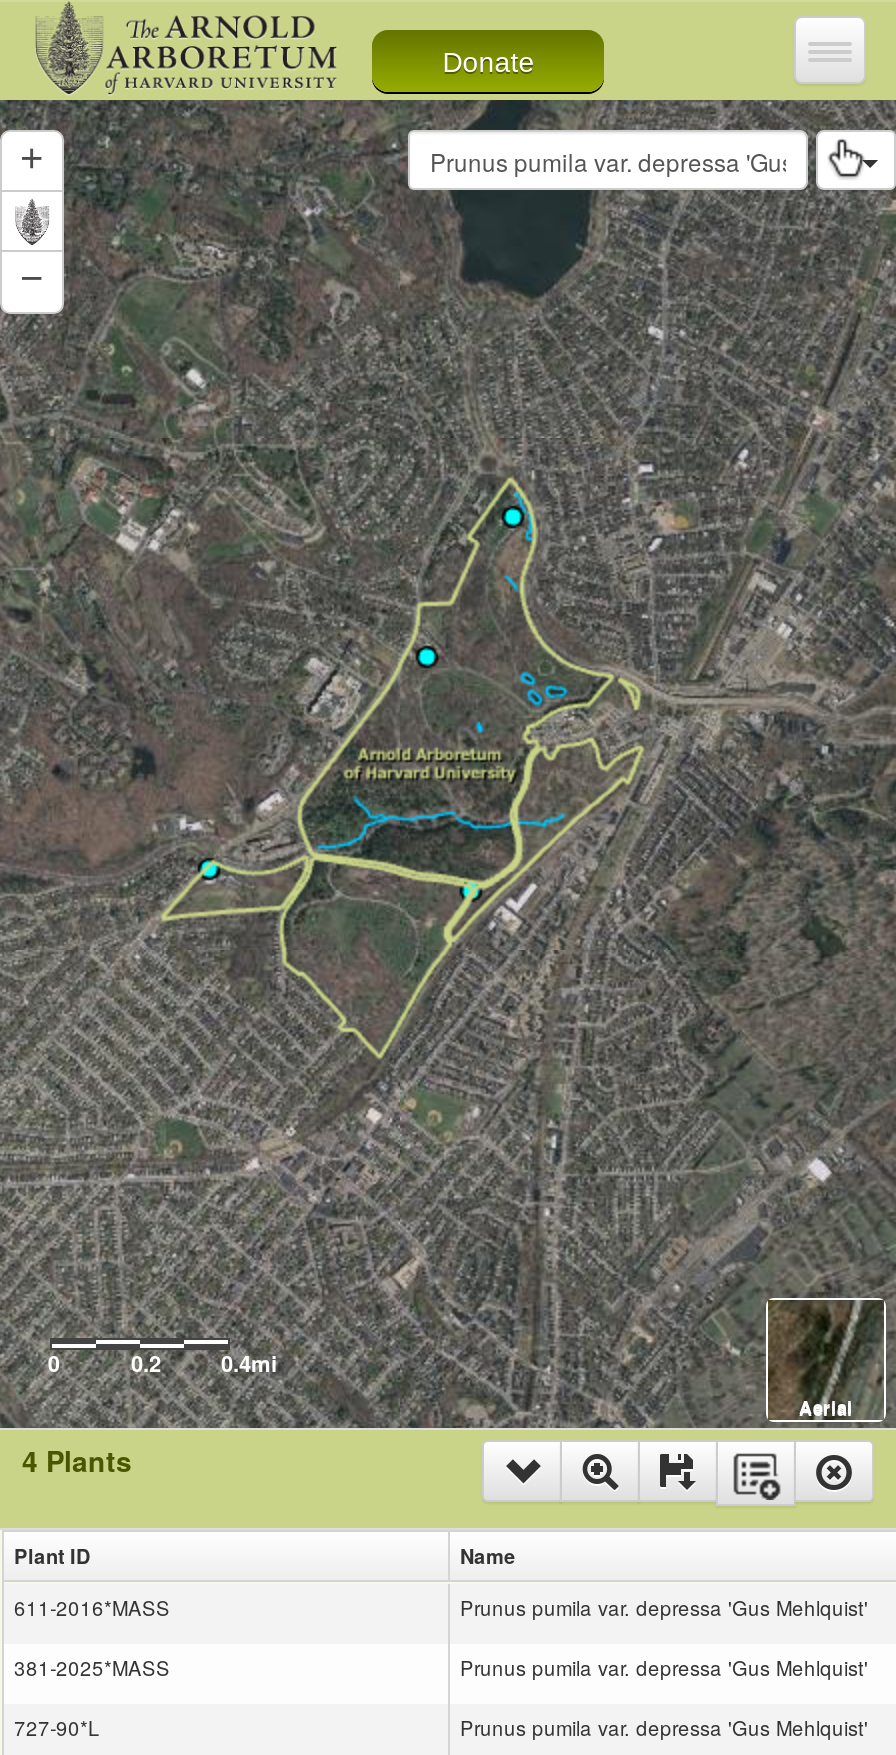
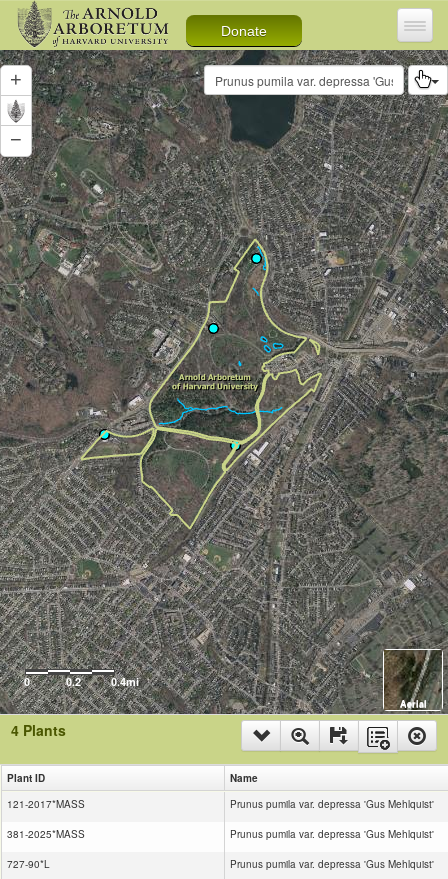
- 611-2016*MASS
+ 121-2017*MASS
